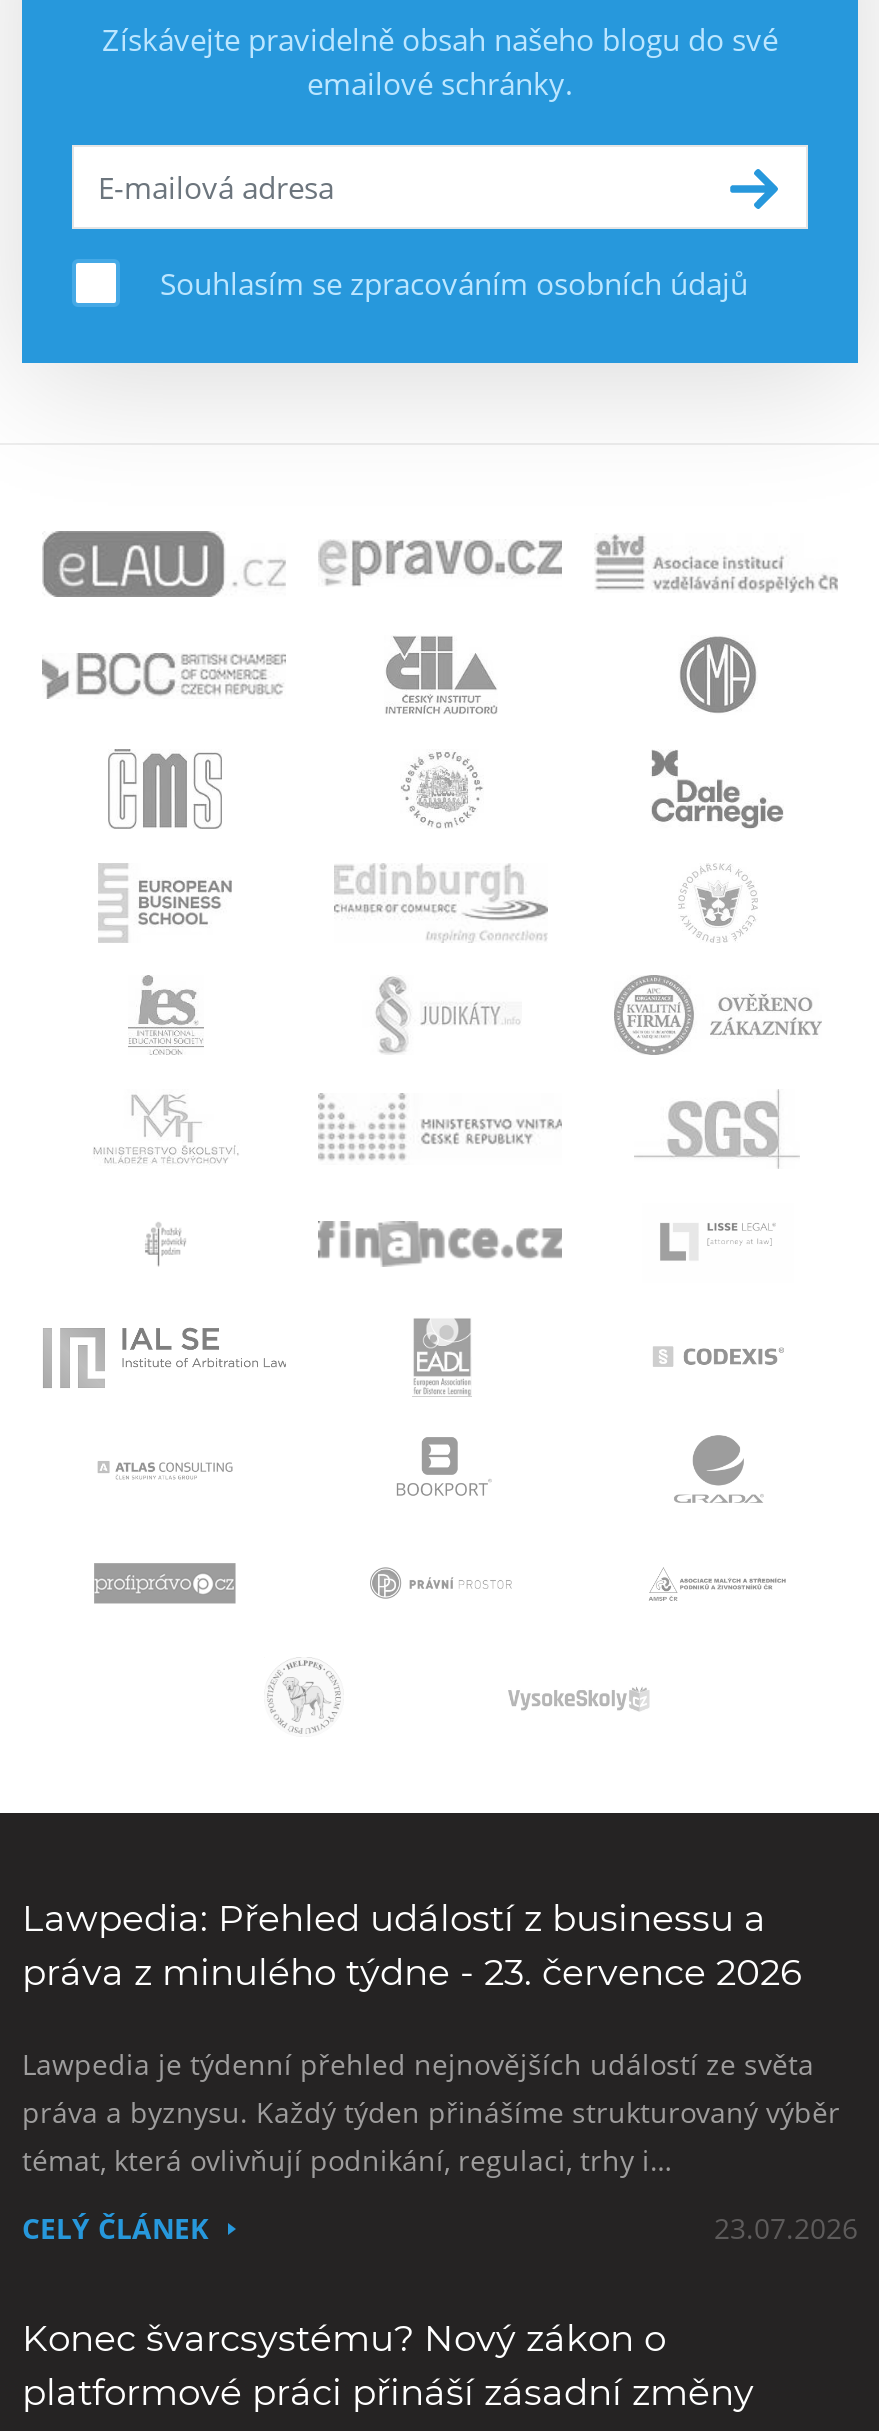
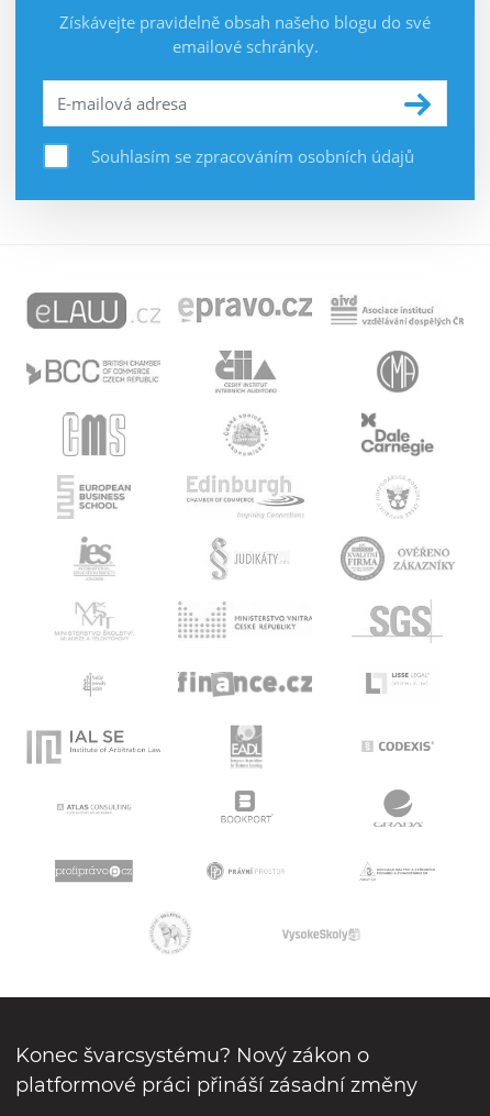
- Lawpedia: Přehled událostí z businessu a
- práva z minulého týdne - 23. července 2026
- Lawpedia je týdenní přehled nejnovějších událostí ze světa
- práva a byznysu. Každý týden přinášíme strukturovaný výběr
- témat, která ovlivňují podnikání, regulaci, trhy i…
- CELÝ ČLÁNEK
- 23.07.2026
